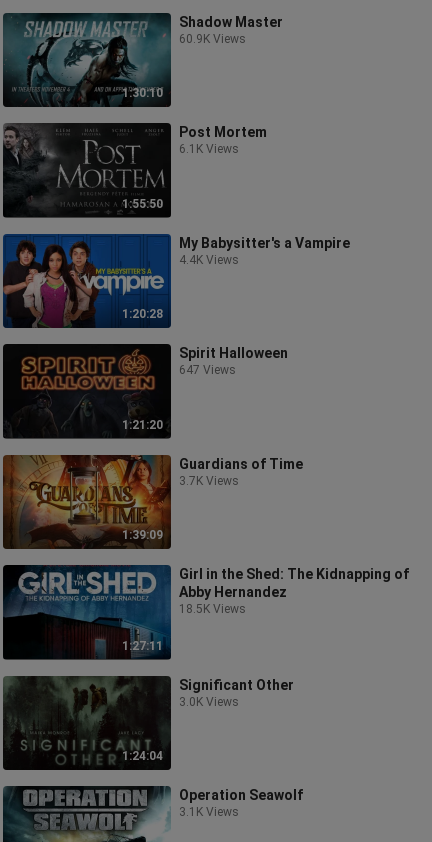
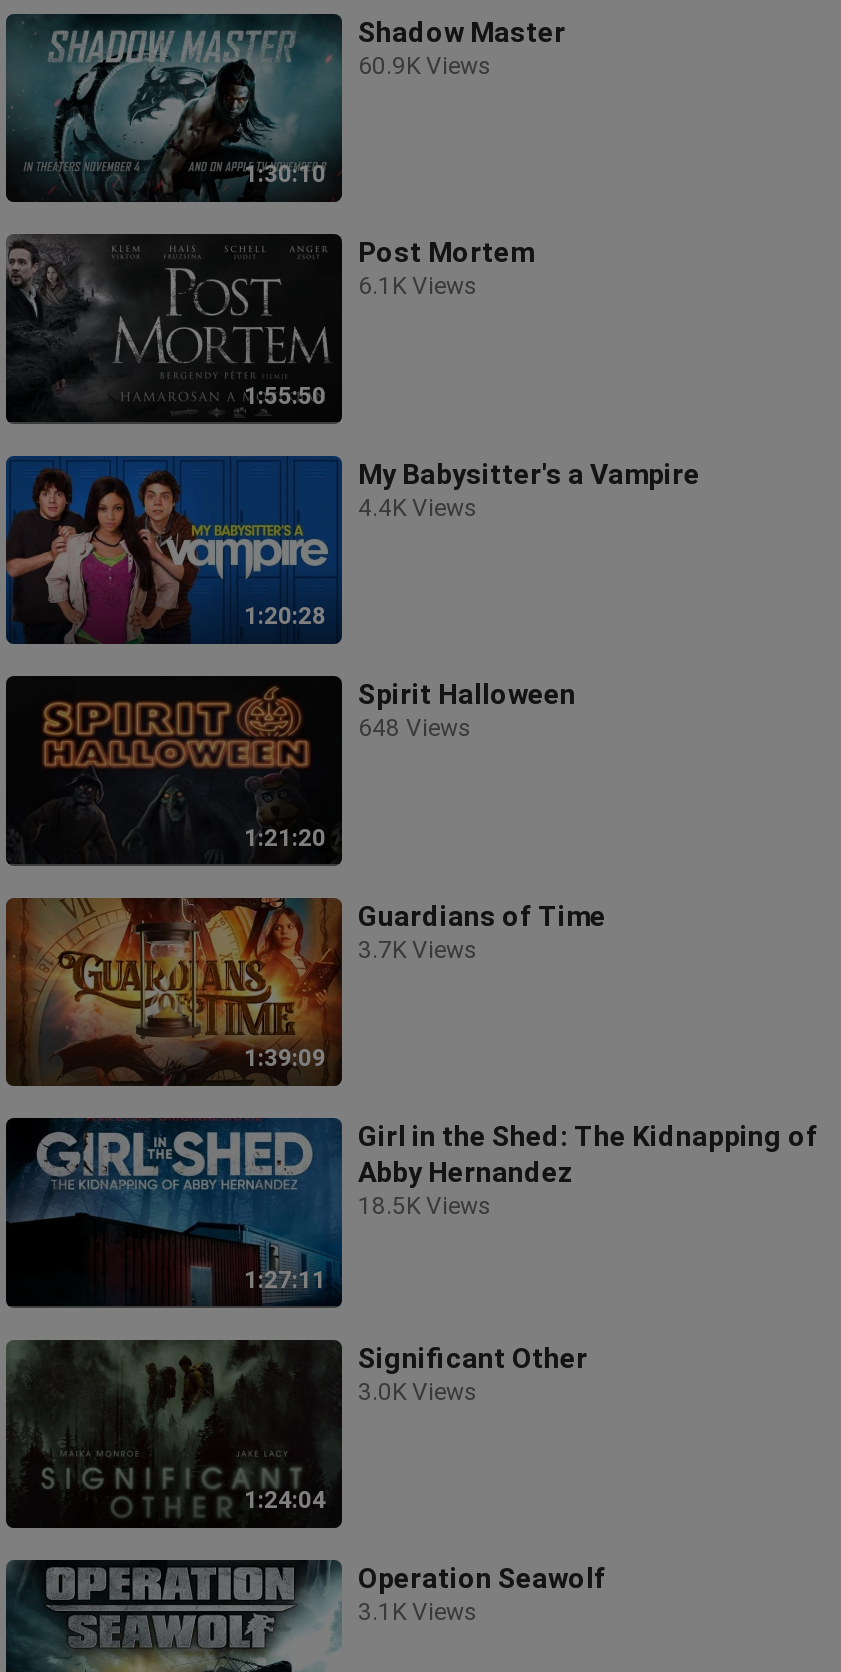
- 647 Views
+ 648 Views
